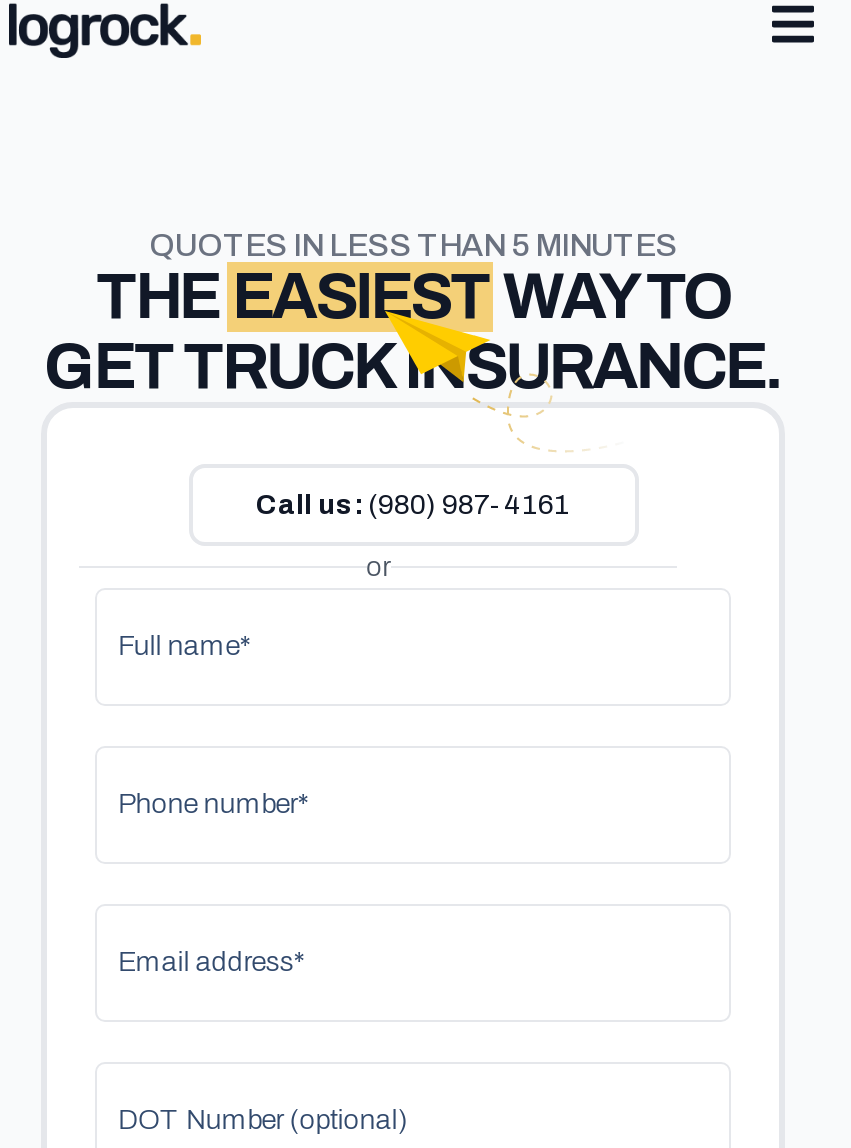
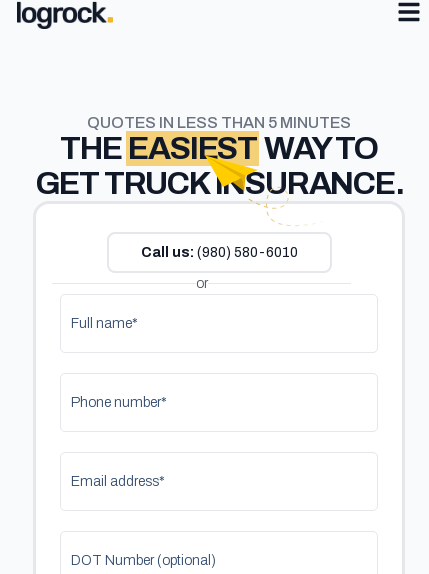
- Call us: (980) 987-4161
+ Call us: (980) 580-6010
